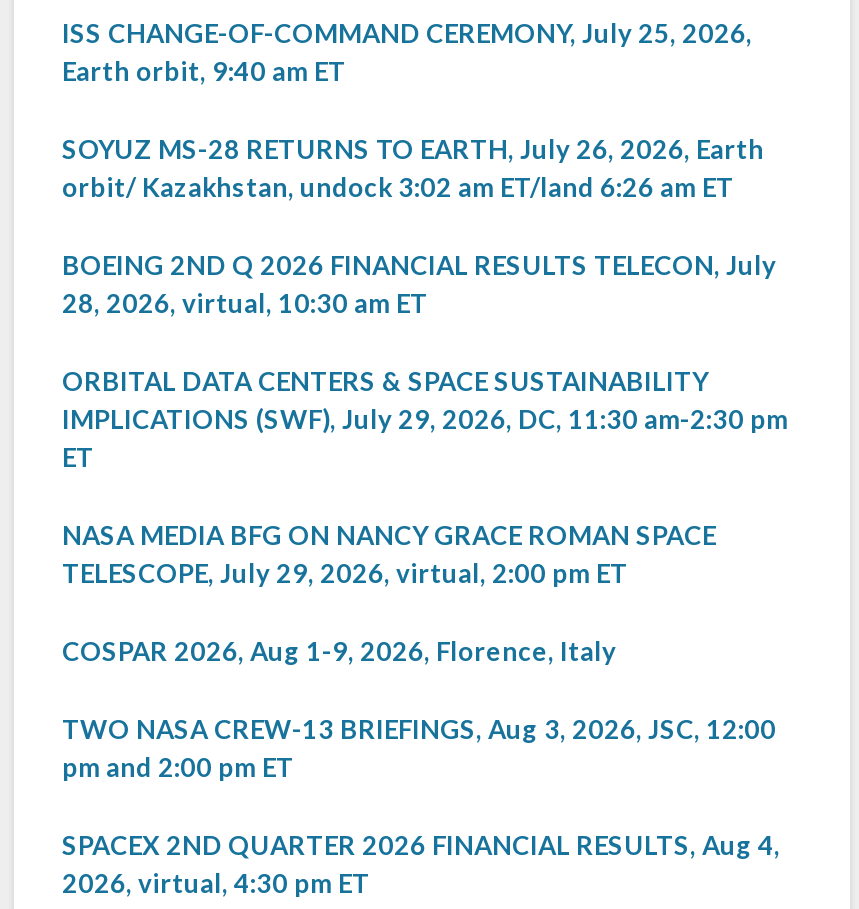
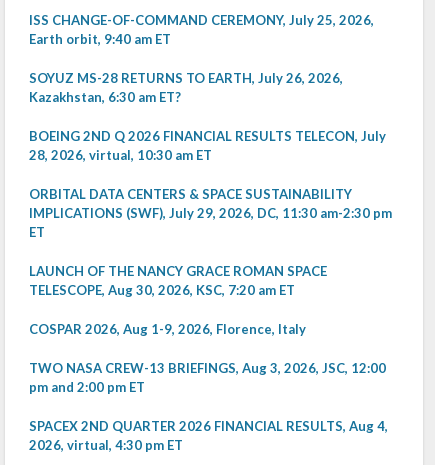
- SOYUZ MS-28 RETURNS TO EARTH, July 26, 2026, Earth
- orbit/ Kazakhstan, undock 3:02 am ET/land 6:26 am ET
+ SOYUZ MS-28 RETURNS TO EARTH, July 26, 2026,
+ Kazakhstan, 6:30 am ET?

- NASA MEDIA BFG ON NANCY GRACE ROMAN SPACE
- TELESCOPE, July 29, 2026, virtual, 2:00 pm ET
+ LAUNCH OF THE NANCY GRACE ROMAN SPACE
+ TELESCOPE, Aug 30, 2026, KSC, 7:20 am ET
